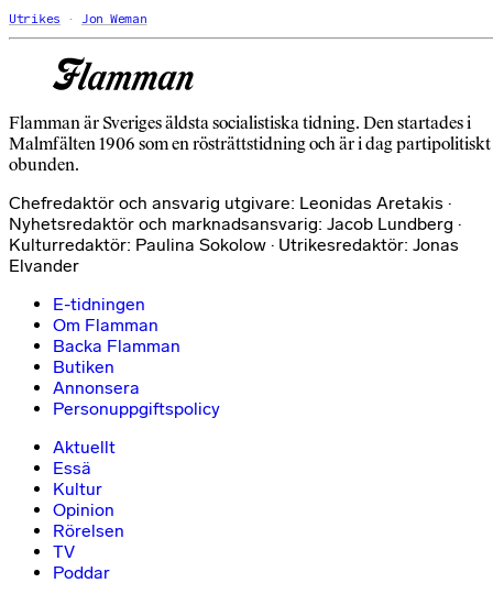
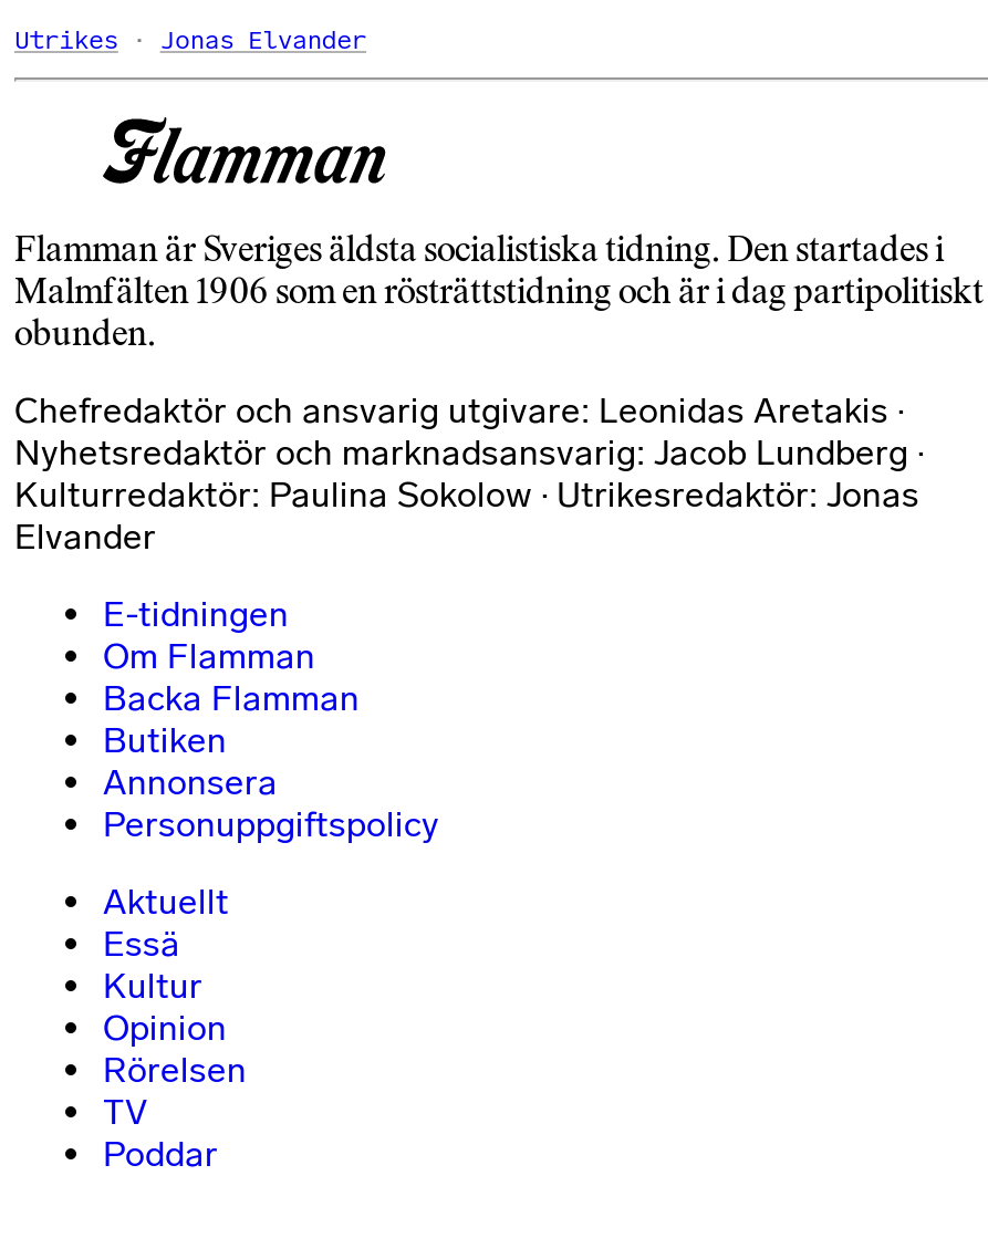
- Jon Weman
+ Jonas Elvander
